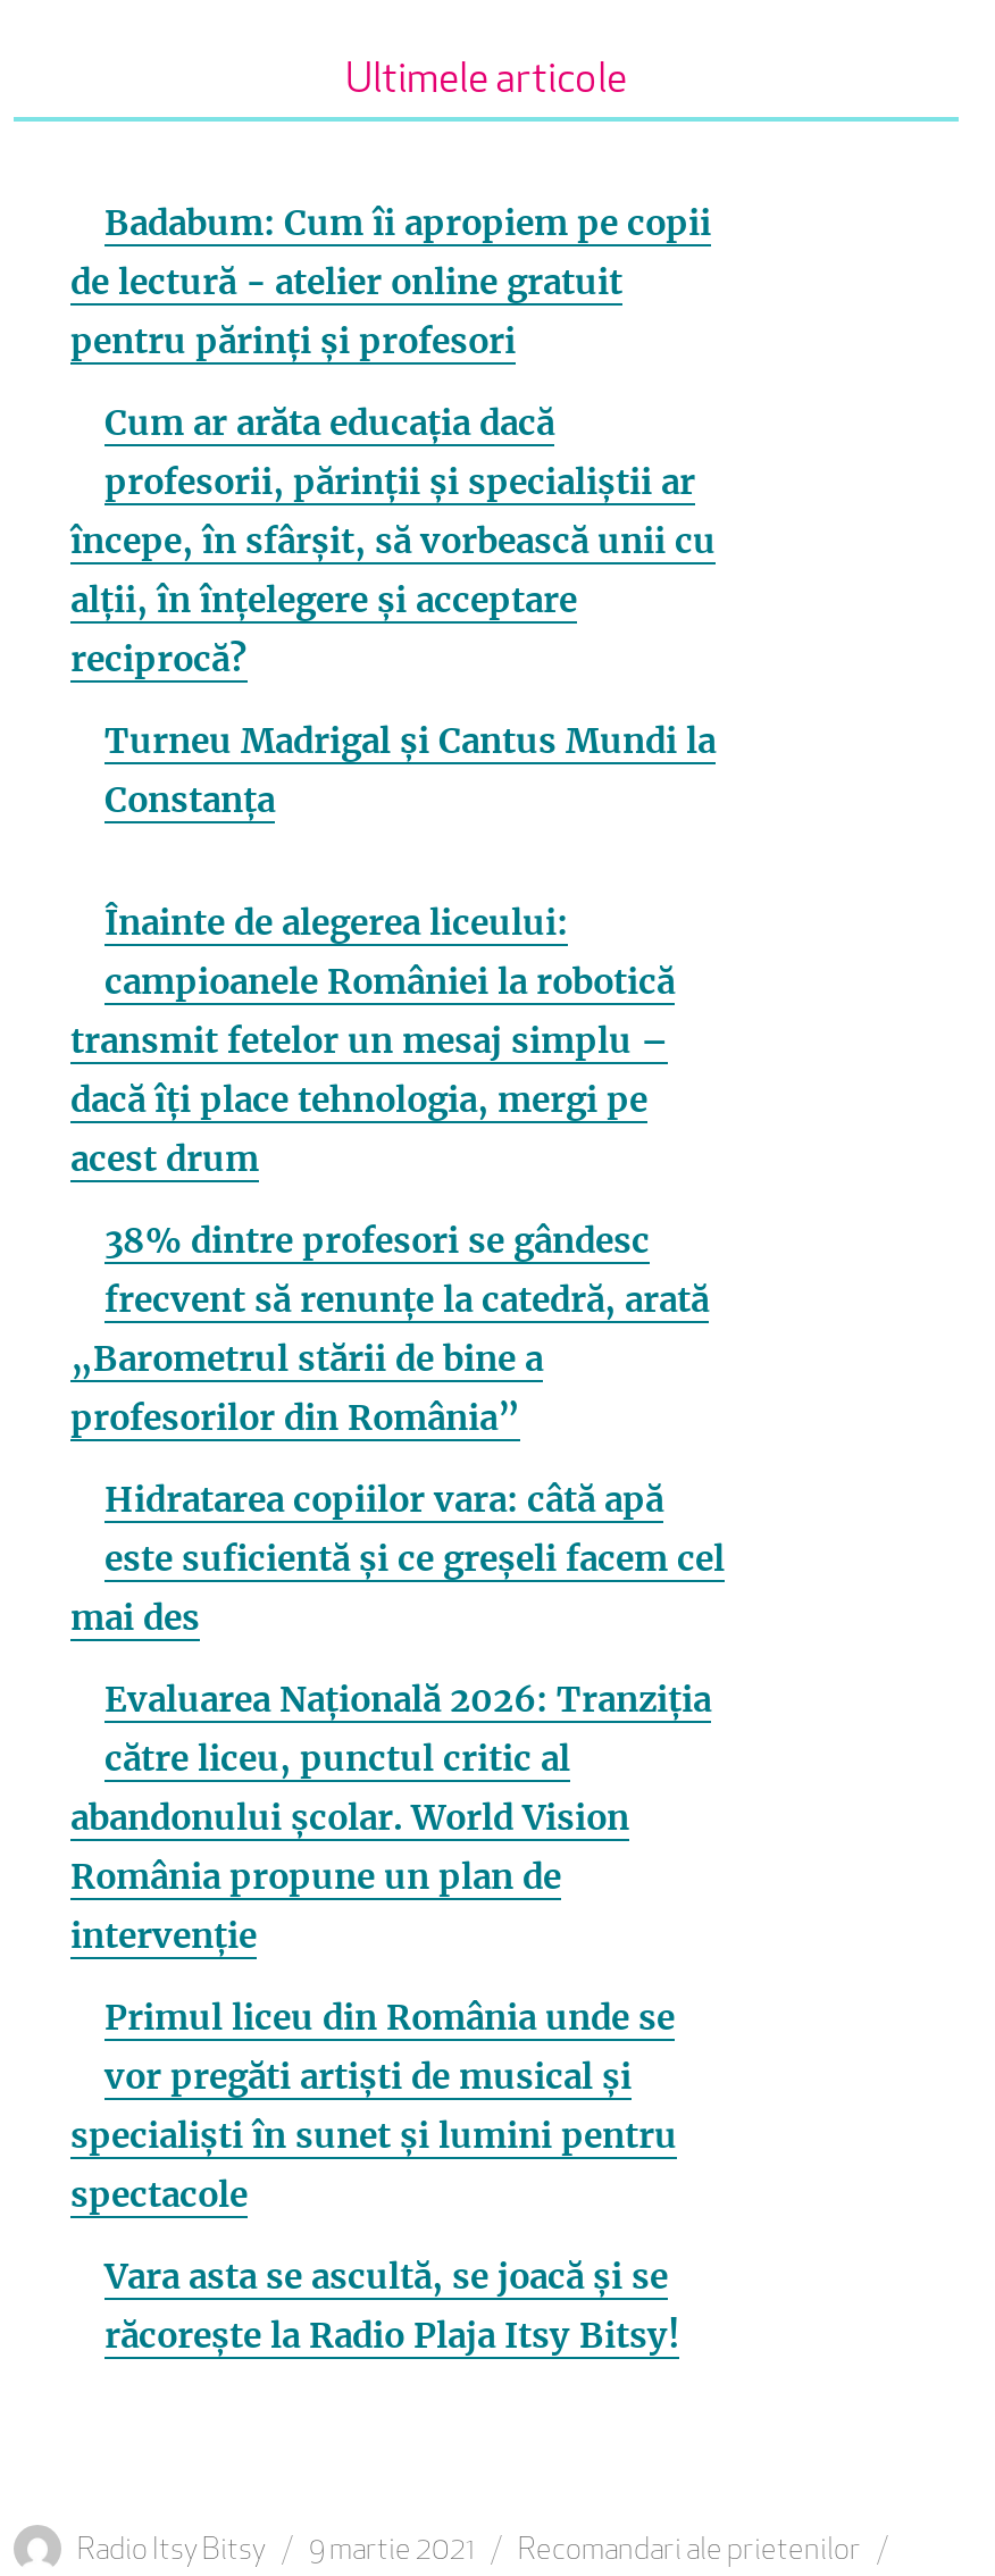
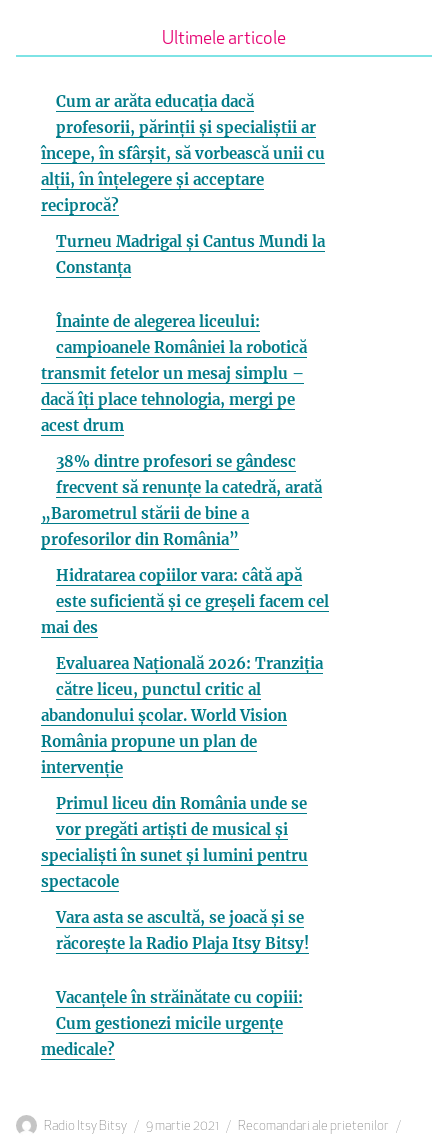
- Badabum: Cum îi apropiem pe copii
- de lectură - atelier online gratuit
- pentru părinți și profesori

moved up: Cum ar arăta educația dacă | profesorii, părinții și specialiștii ar | începe, în sfârșit, să vorbească unii cu | ... | Vara asta se ascultă, se joacă și se | răcorește la Radio Plaja Itsy Bitsy!

+ Vacanțele în străinătate cu copiii:
+ Cum gestionezi micile urgențe
+ medicale?
